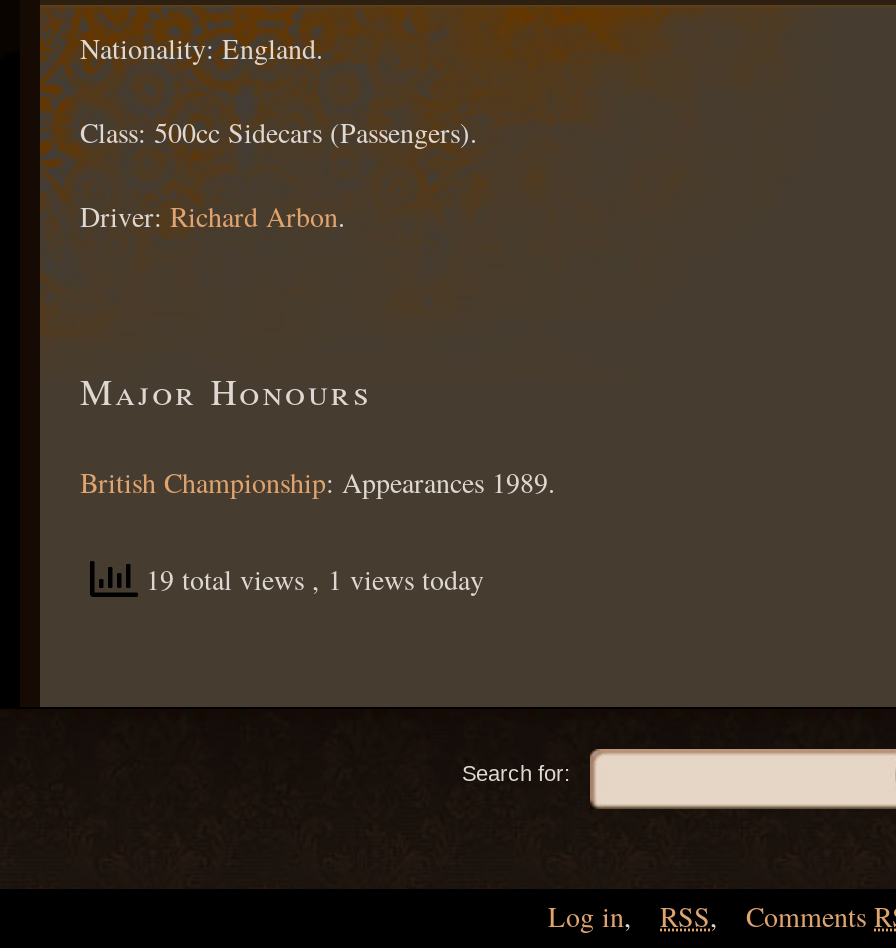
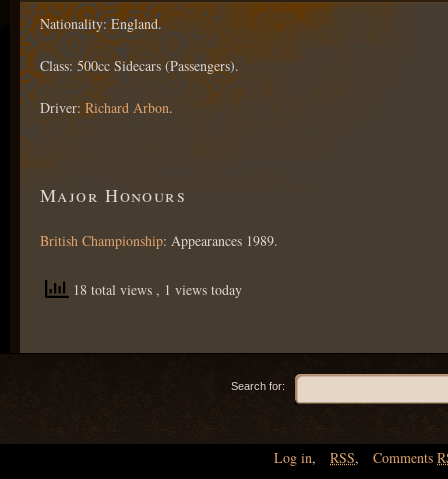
- 19 total views, 1 views today
+ 18 total views, 1 views today
